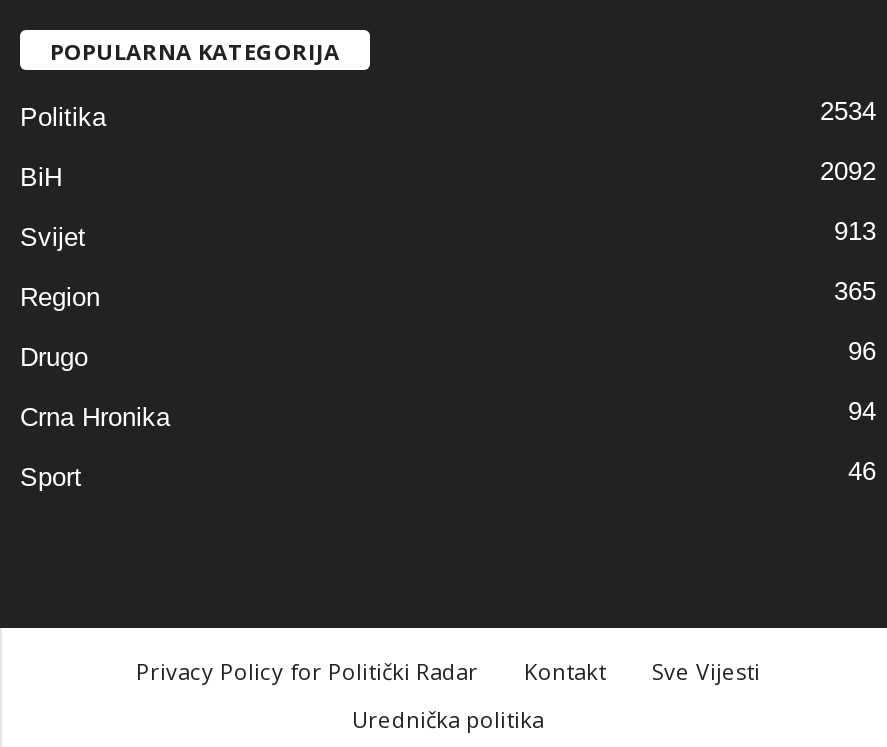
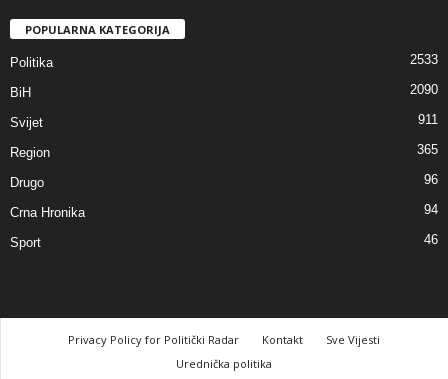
- 2534
+ 2533

- 2092
+ 2090

- 913
+ 911
